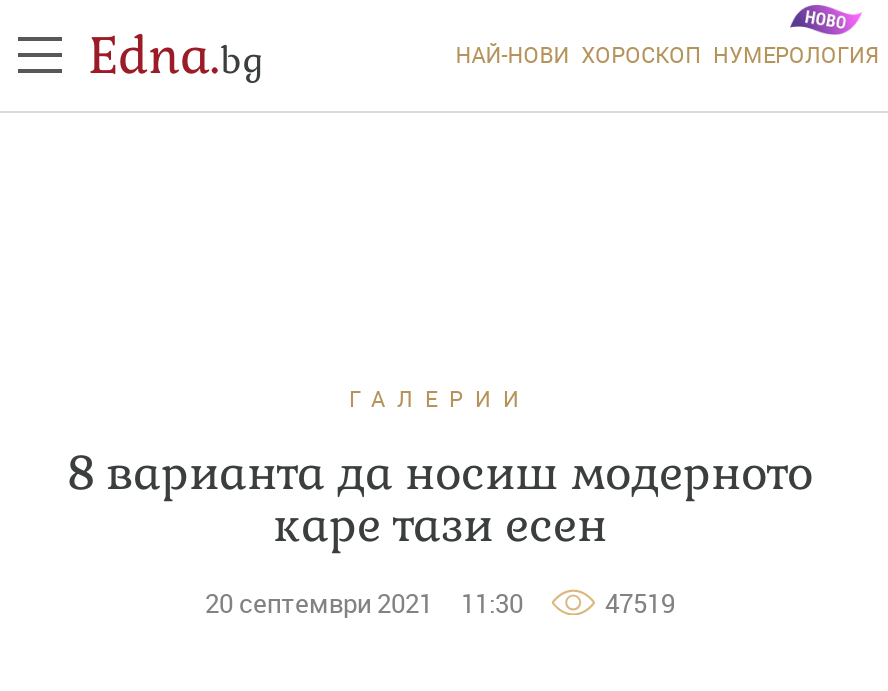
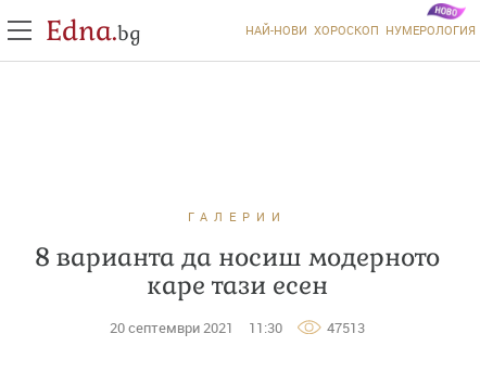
- 47519
+ 47513
